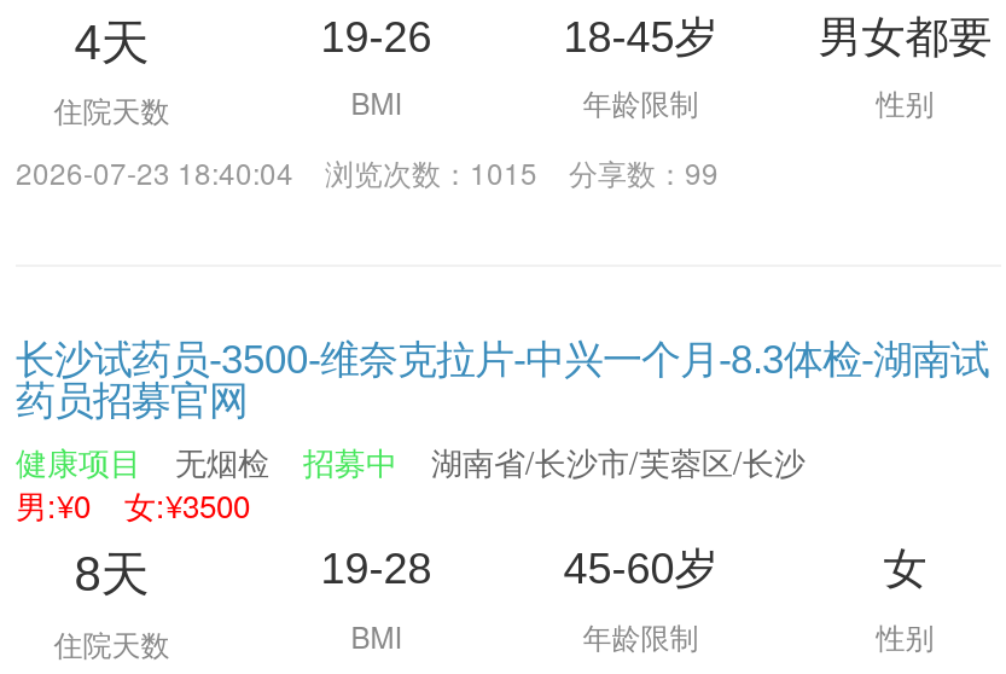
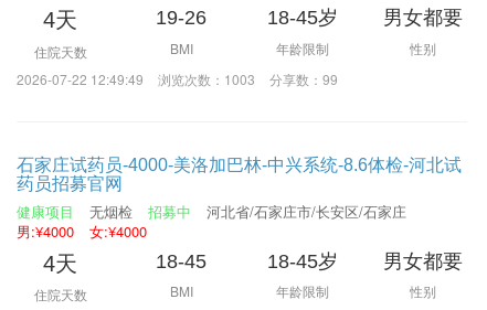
- 2026-07-23 18:40:04
+ 2026-07-22 12:49:49

- 浏览次数：1015
+ 浏览次数：1003

- 长沙试药员-3500-维奈克拉片-中兴一个月-8.3体检-湖南试
+ 石家庄试药员-4000-美洛加巴林-中兴系统-8.6体检-河北试

- 湖南省/长沙市/芙蓉区/长沙
- 男:¥0
- 女:¥3500
- 8天
+ 河北省/石家庄市/长安区/石家庄
+ 男:¥4000
+ 女:¥4000
+ 4天

- 19-28
+ 18-45

- 45-60岁
+ 18-45岁

- 女
+ 男女都要
